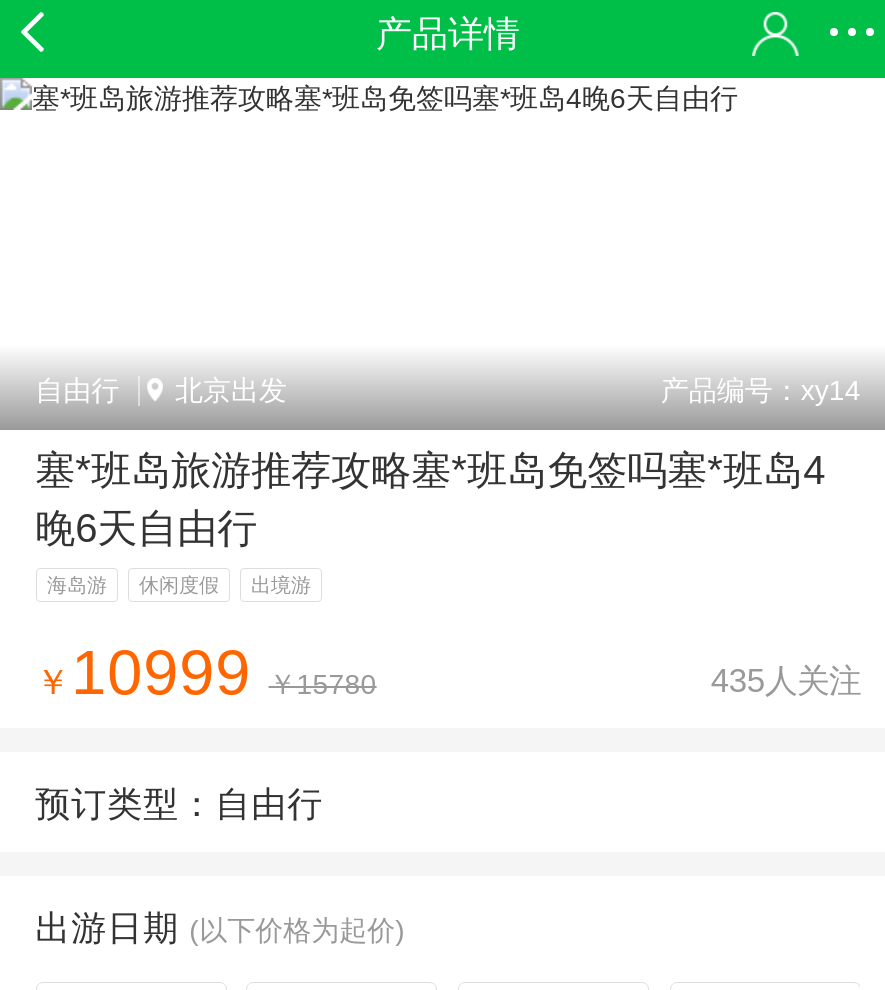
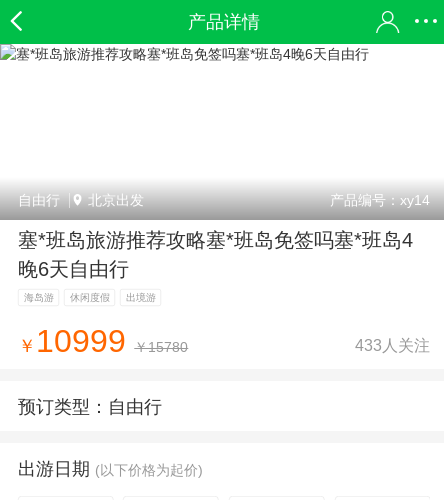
- 435人关注
+ 433人关注
